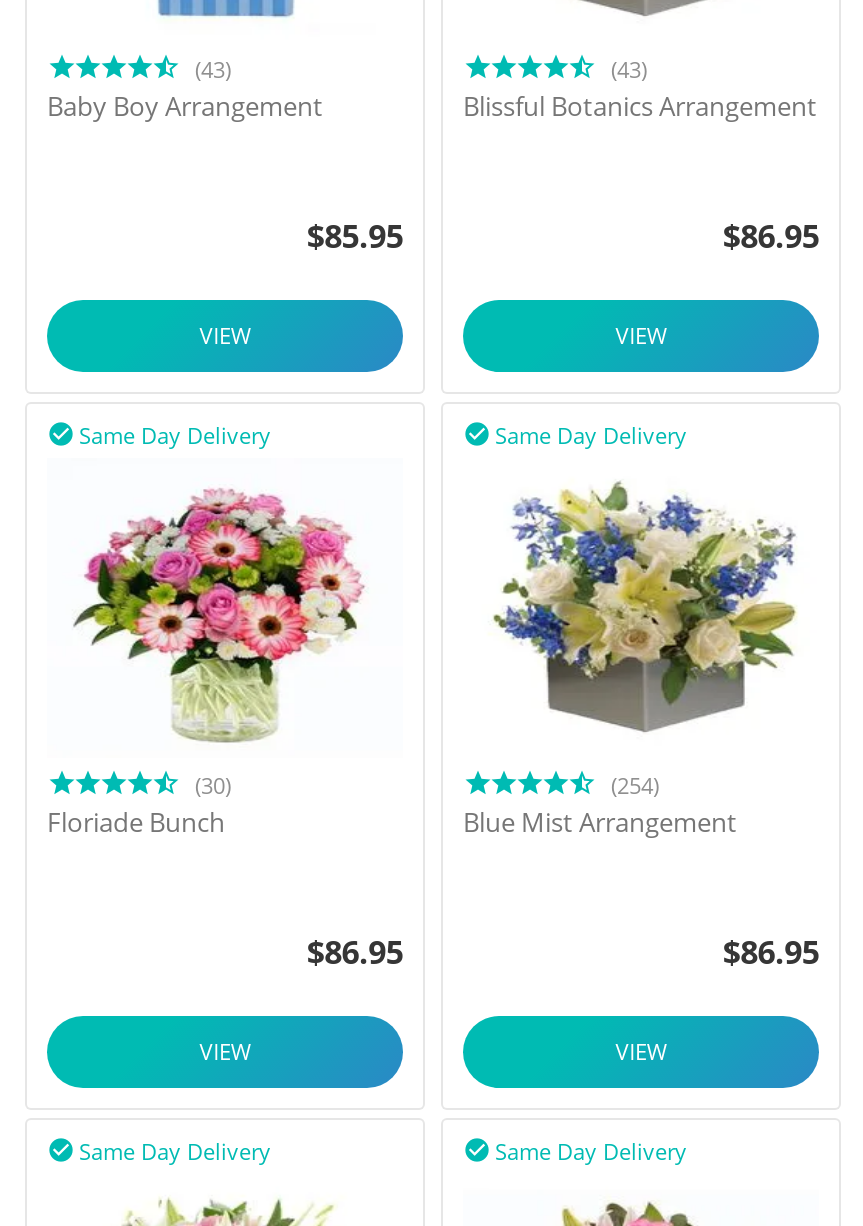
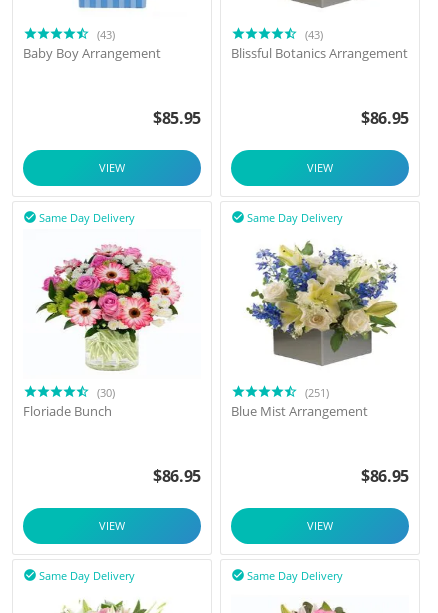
- (254)
+ (251)
